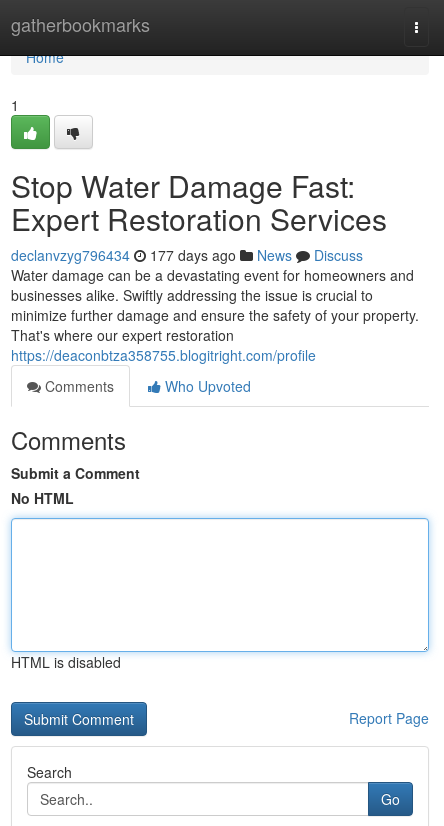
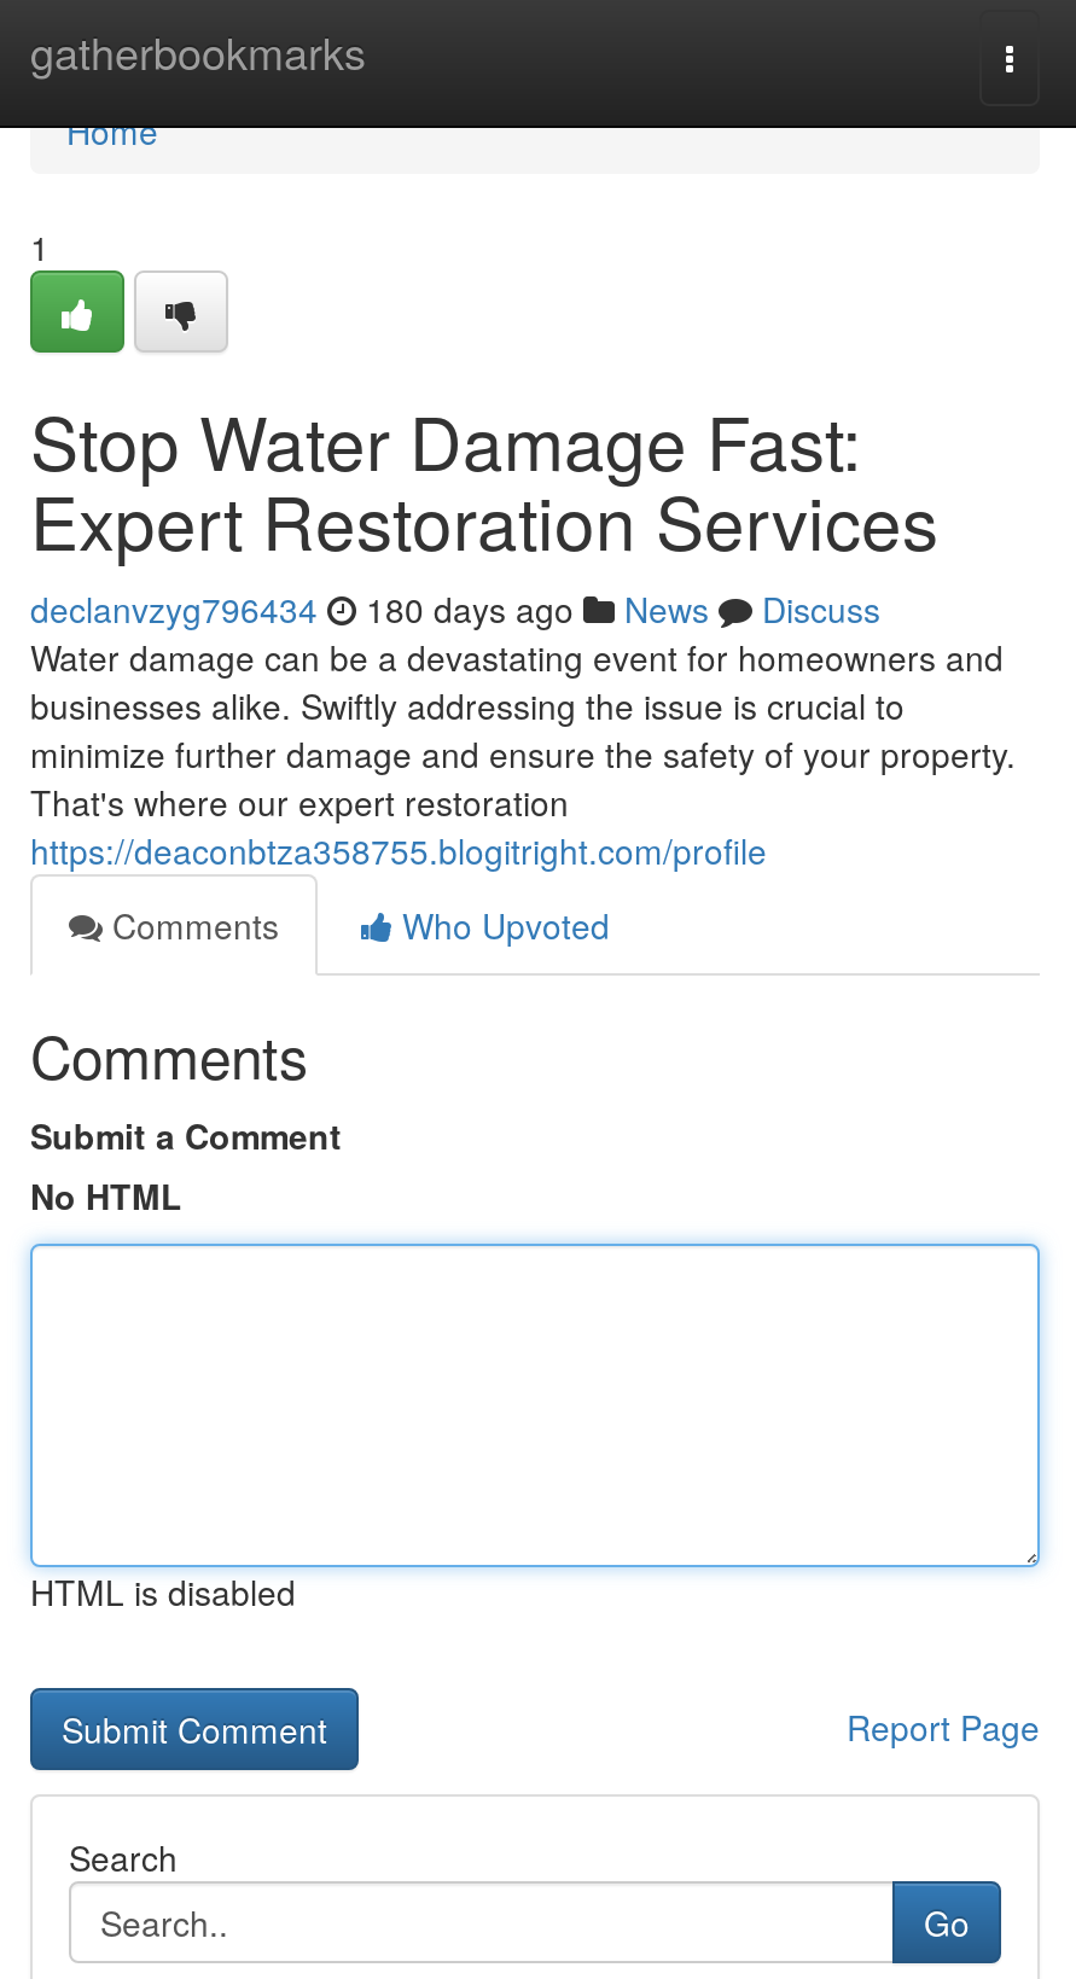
- declanvzyg796434 177 days ago News Discuss
+ declanvzyg796434 180 days ago News Discuss
